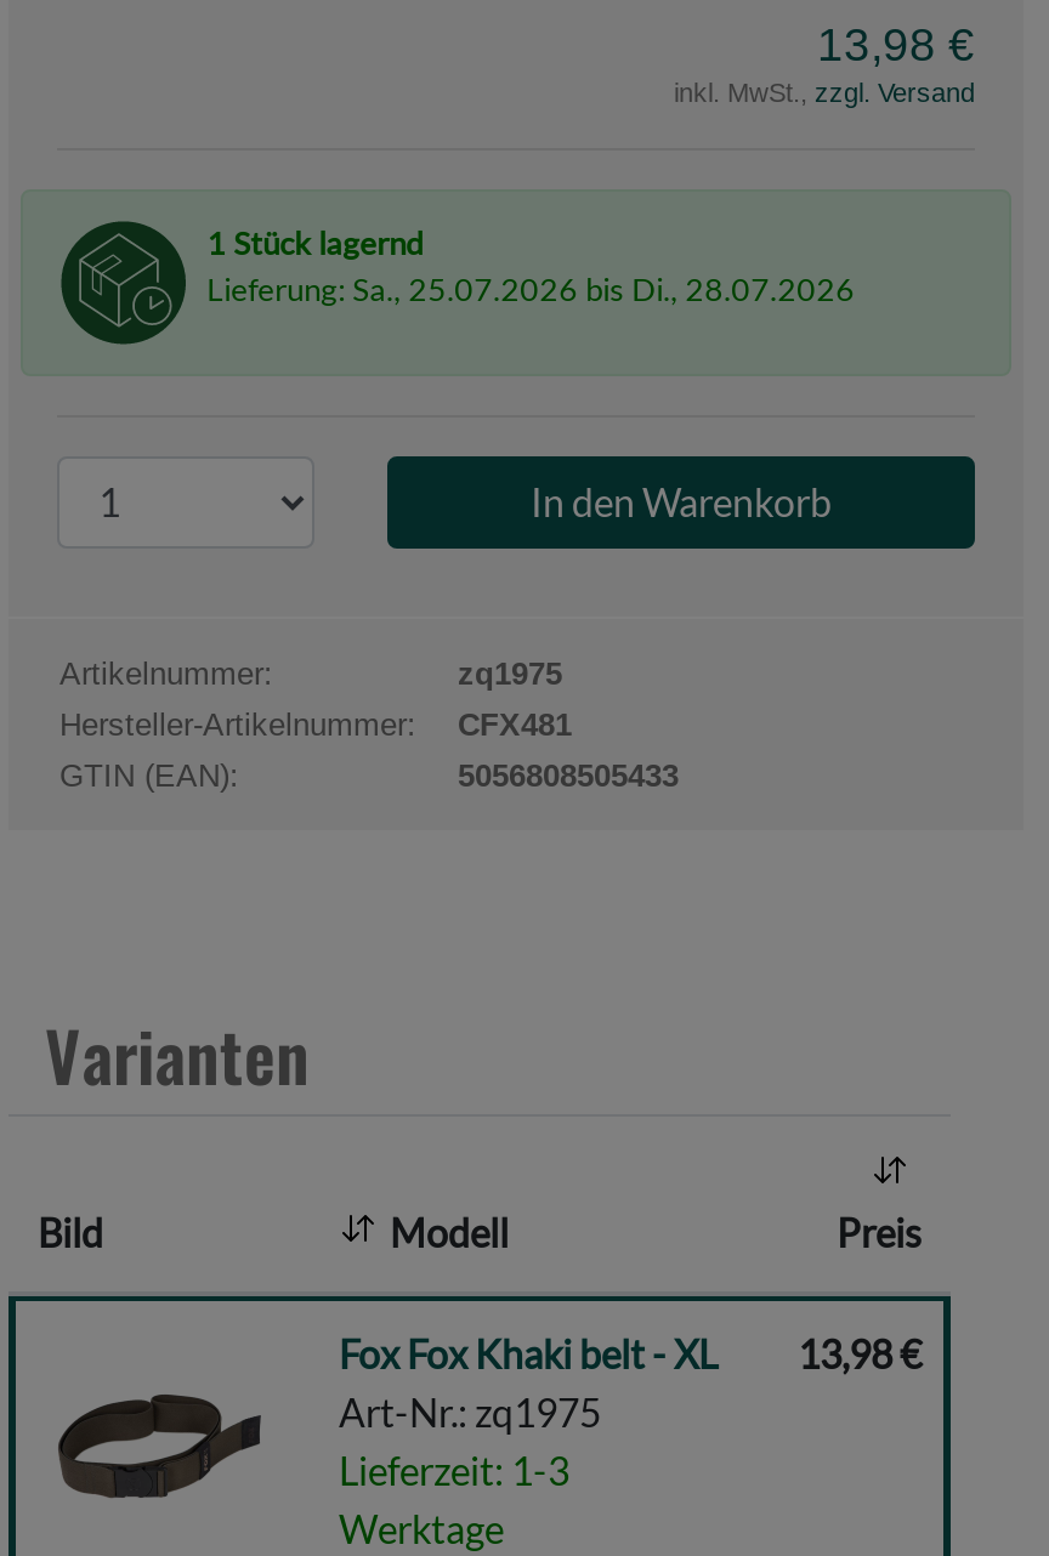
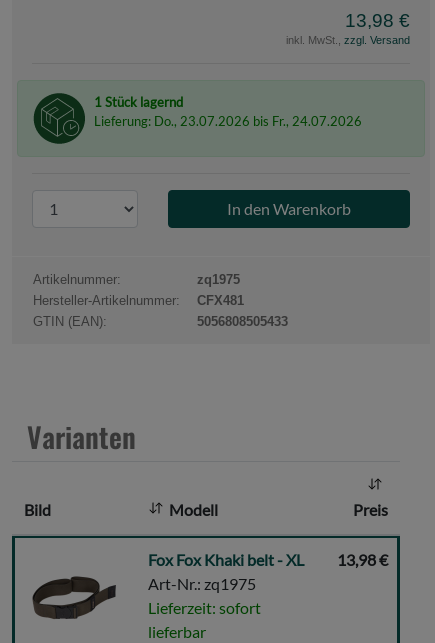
- Lieferung: Sa., 25.07.2026 bis Di., 28.07.2026
+ Lieferung: Do., 23.07.2026 bis Fr., 24.07.2026

- Lieferzeit: 1-3
- Werktage
+ Lieferzeit: sofort
+ lieferbar
